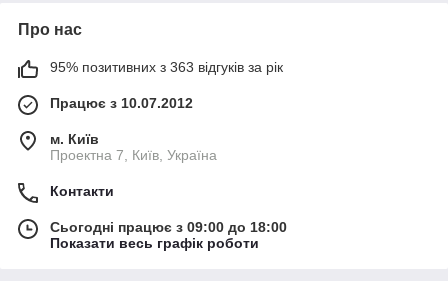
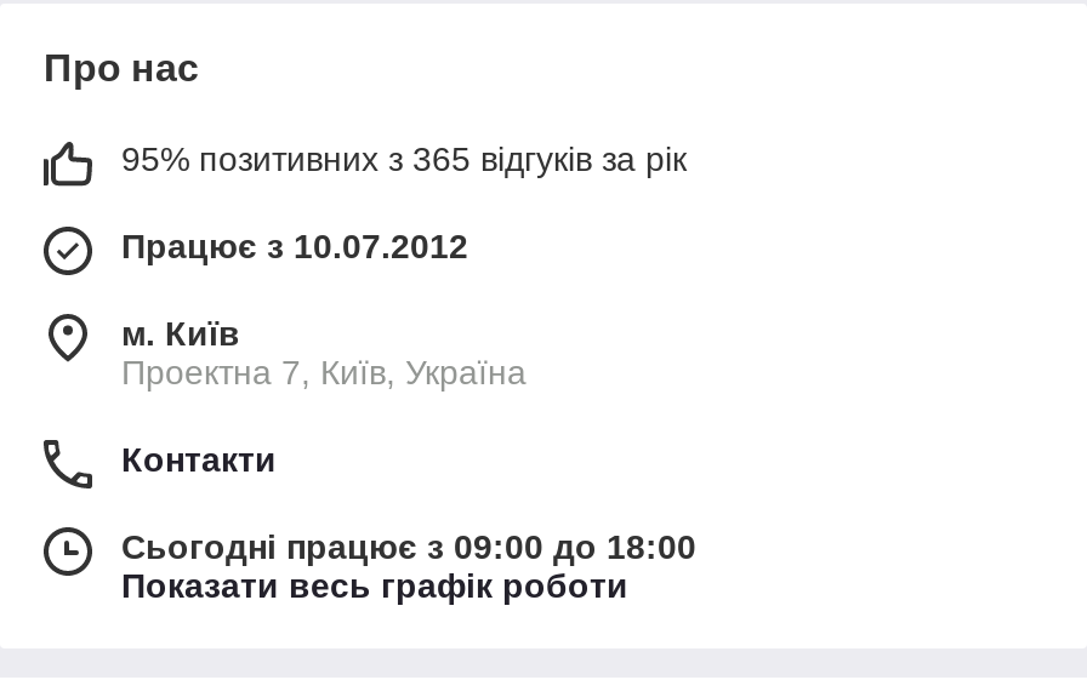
- 95% позитивних з 363 відгуків за рік
+ 95% позитивних з 365 відгуків за рік
